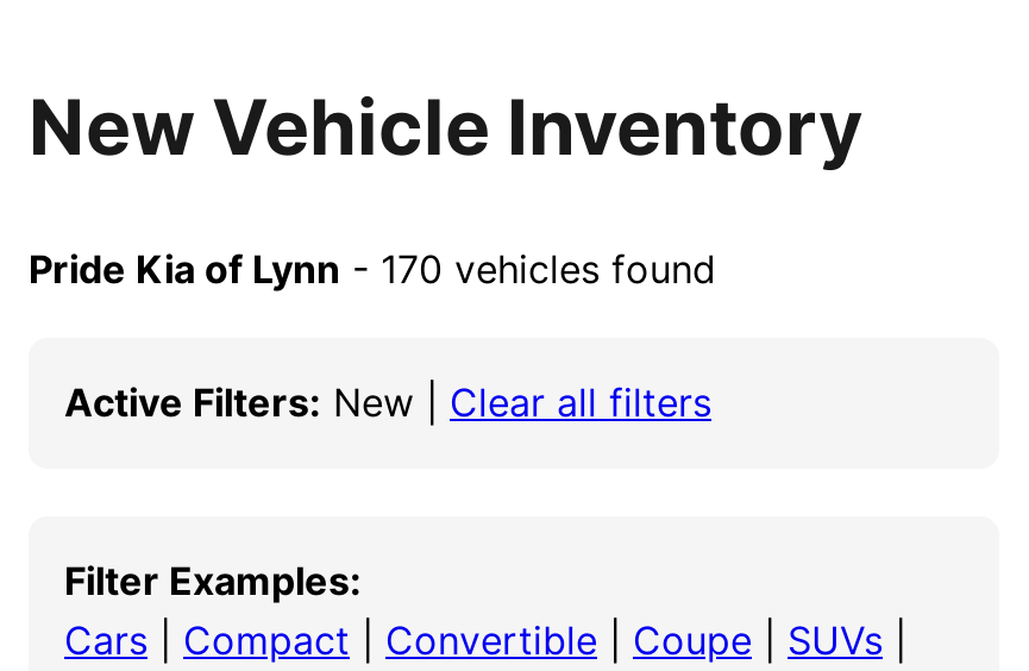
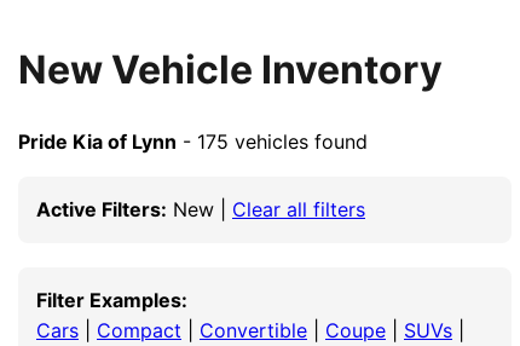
- Pride Kia of Lynn - 170 vehicles found
+ Pride Kia of Lynn - 175 vehicles found
